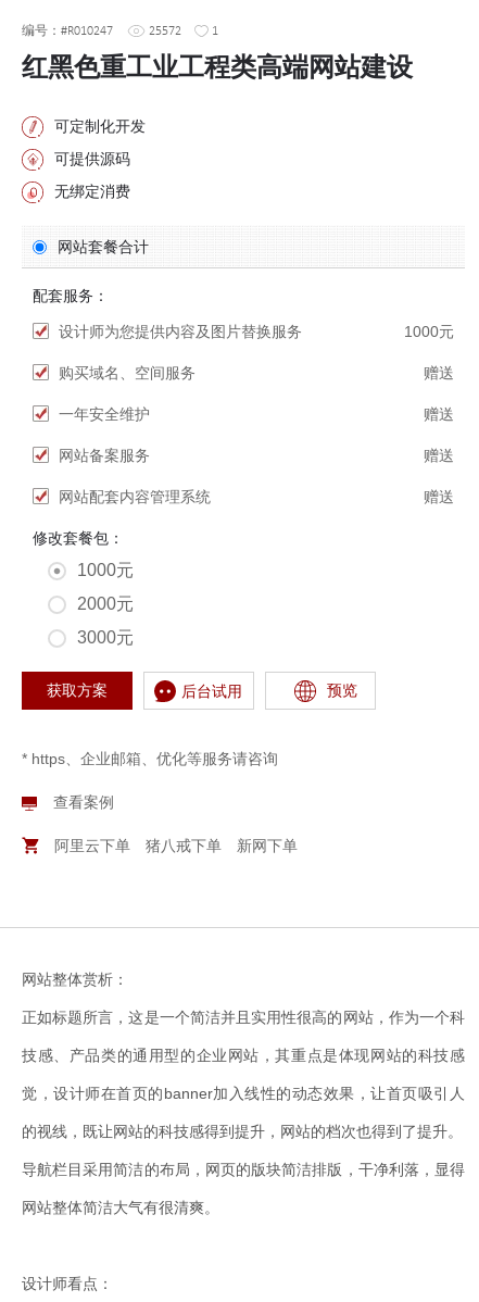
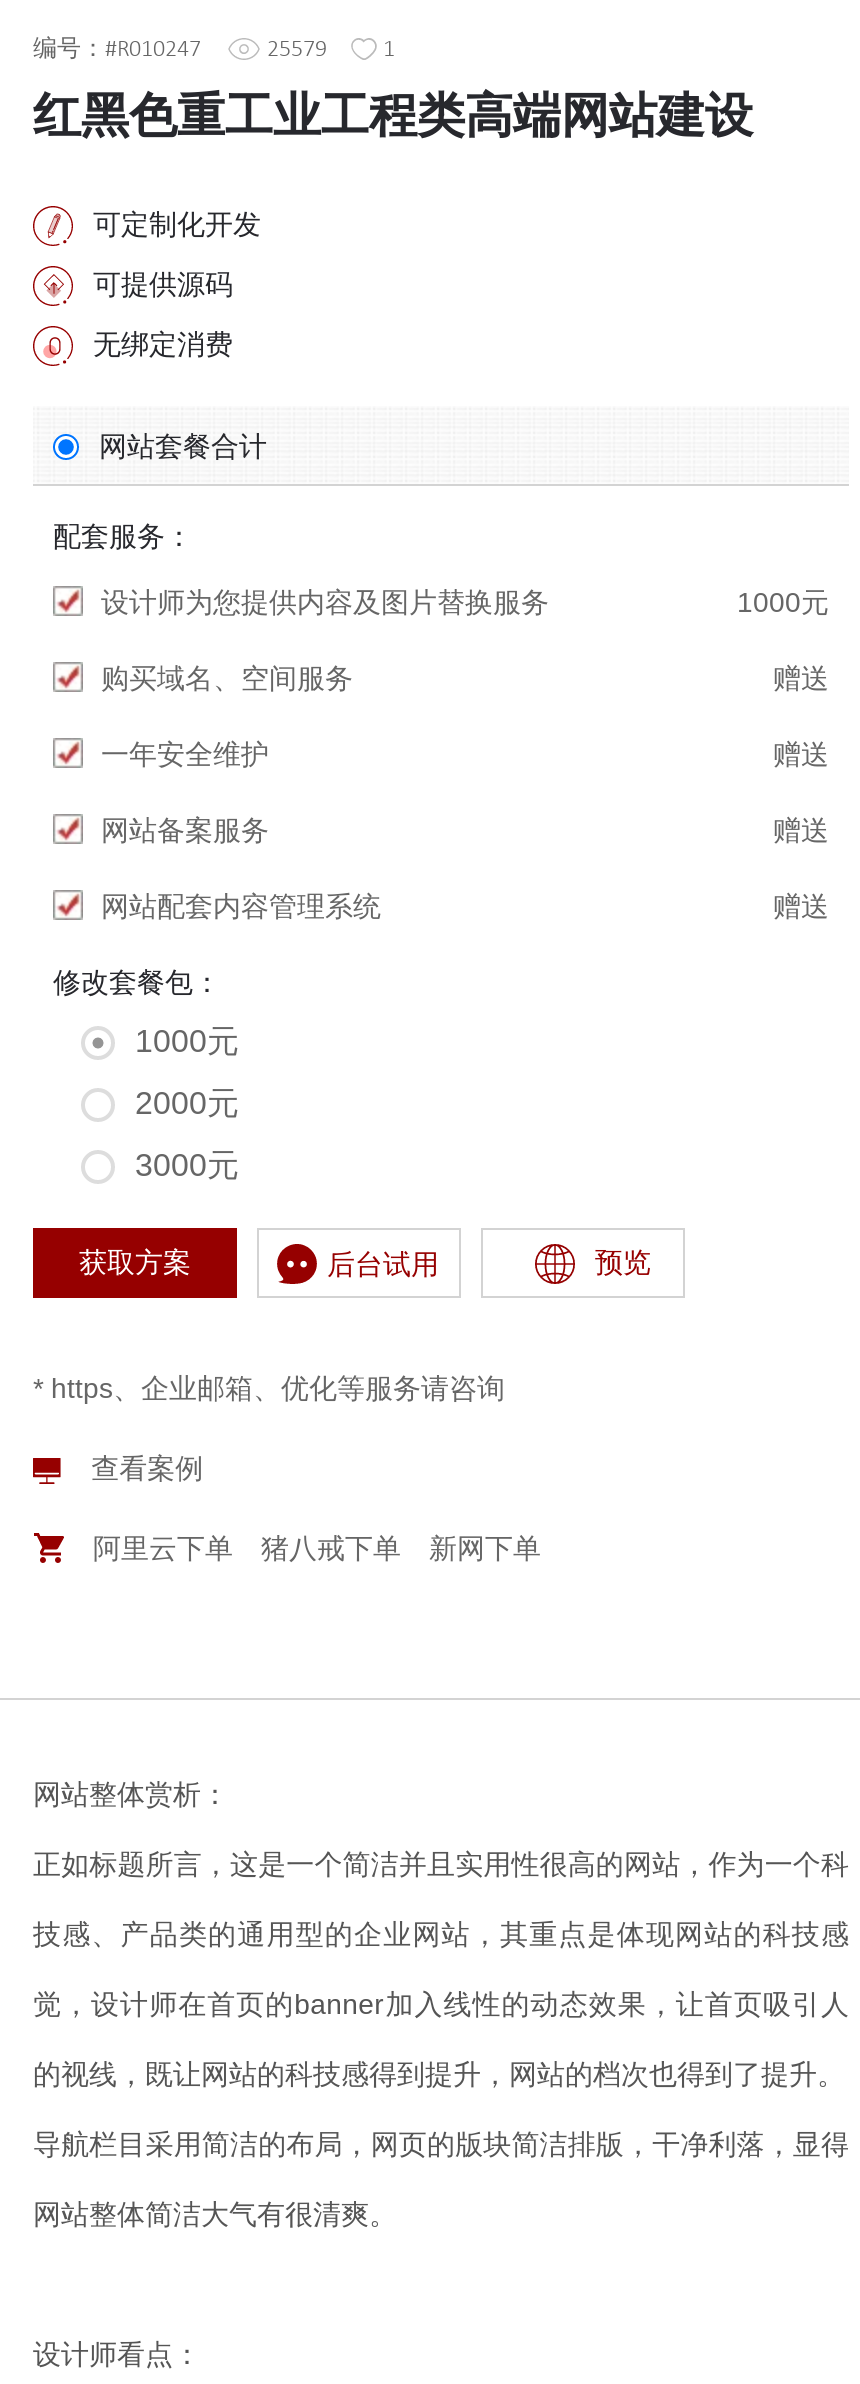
- 25572 1
+ 25579 1
